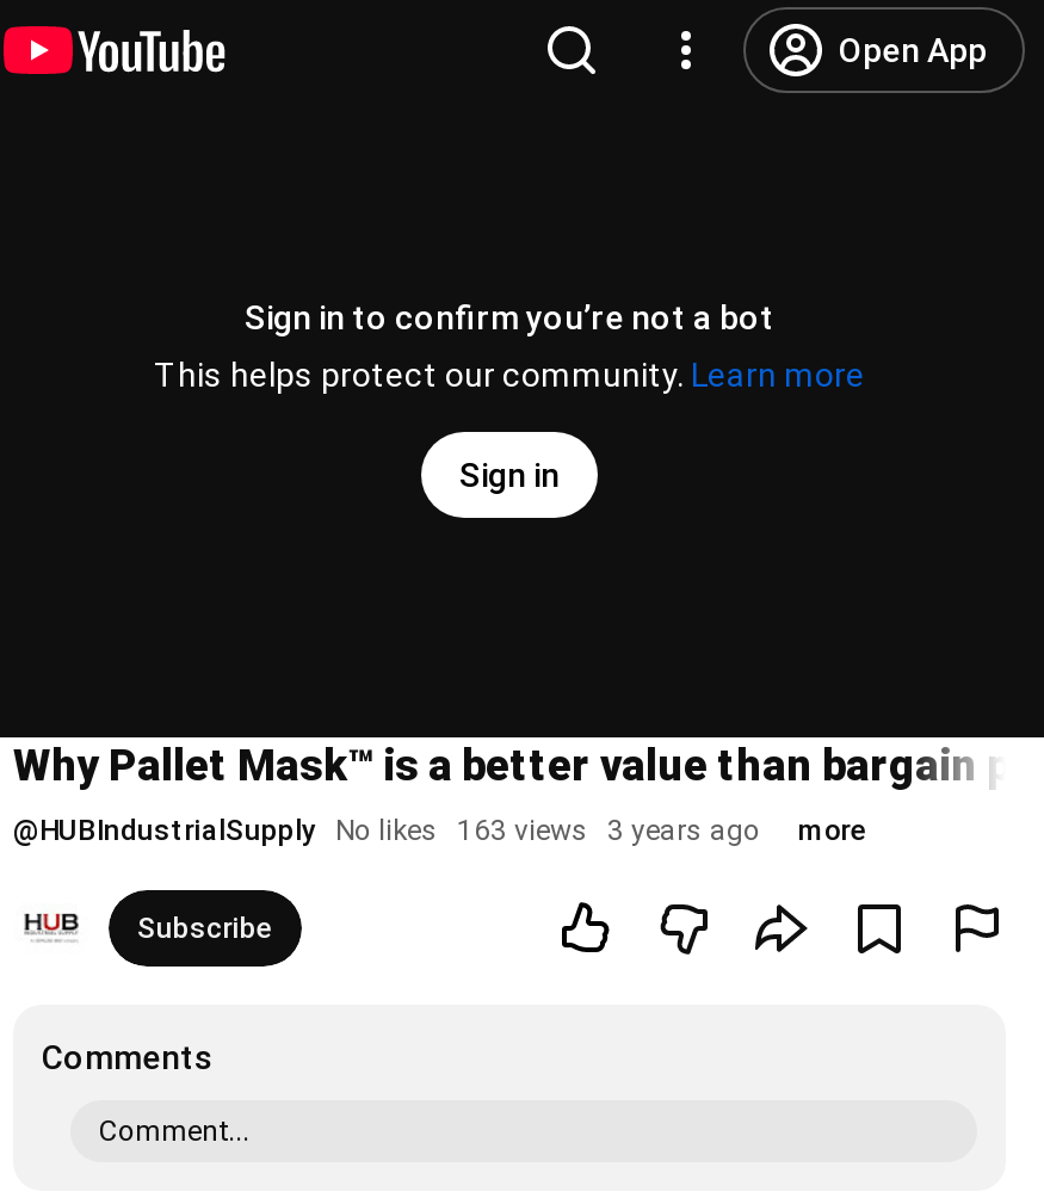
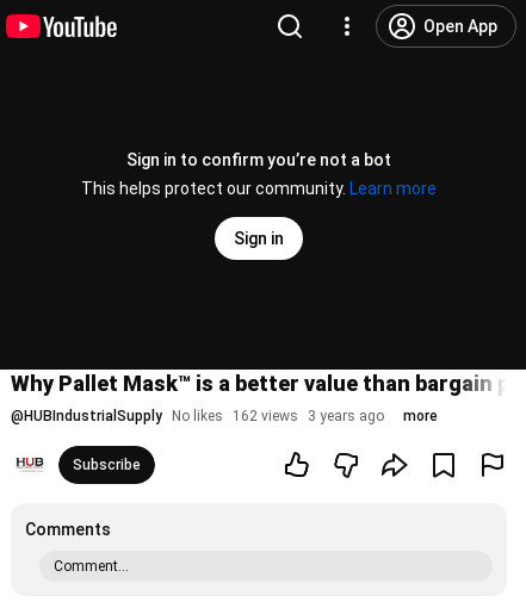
- @HUBIndustrialSupply No likes 163 views 3 years ago
+ @HUBIndustrialSupply No likes 162 views 3 years ago
